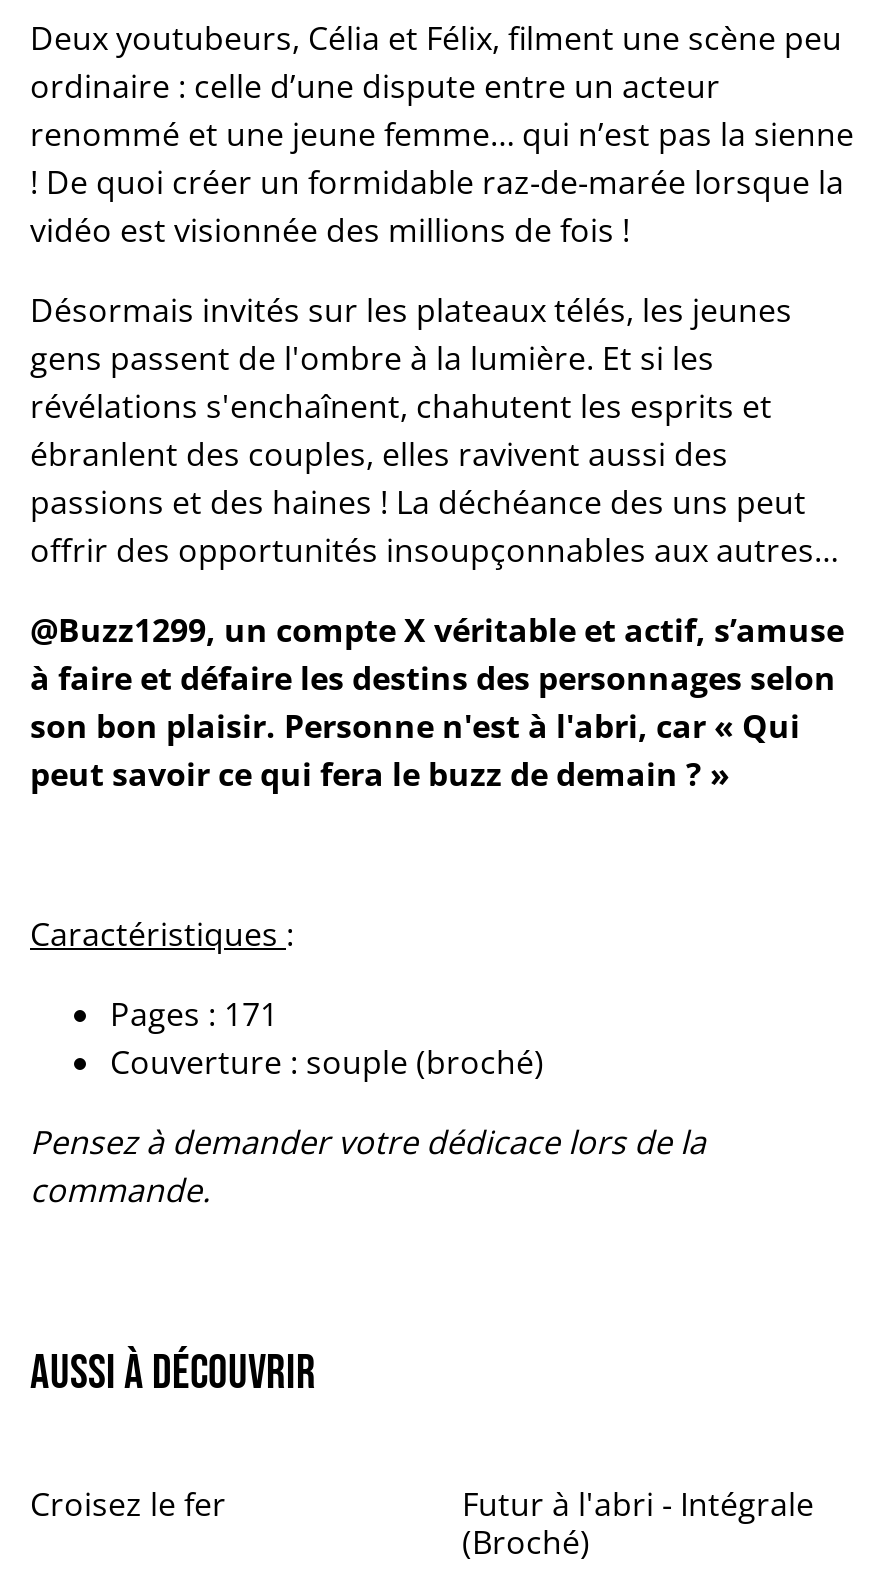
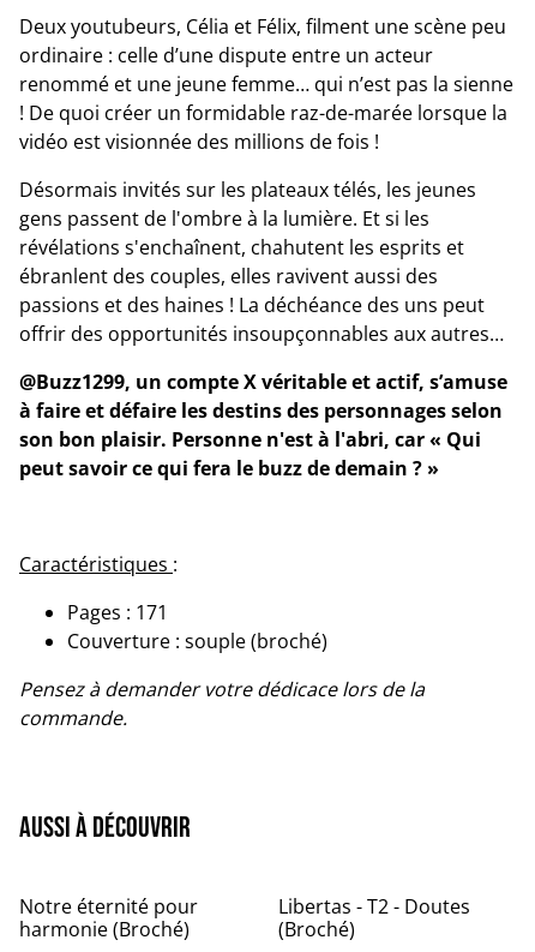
- Croisez le fer
+ Notre éternité pour
+ harmonie (Broché)

- Futur à l'abri - Intégrale
+ Libertas - T2 - Doutes
